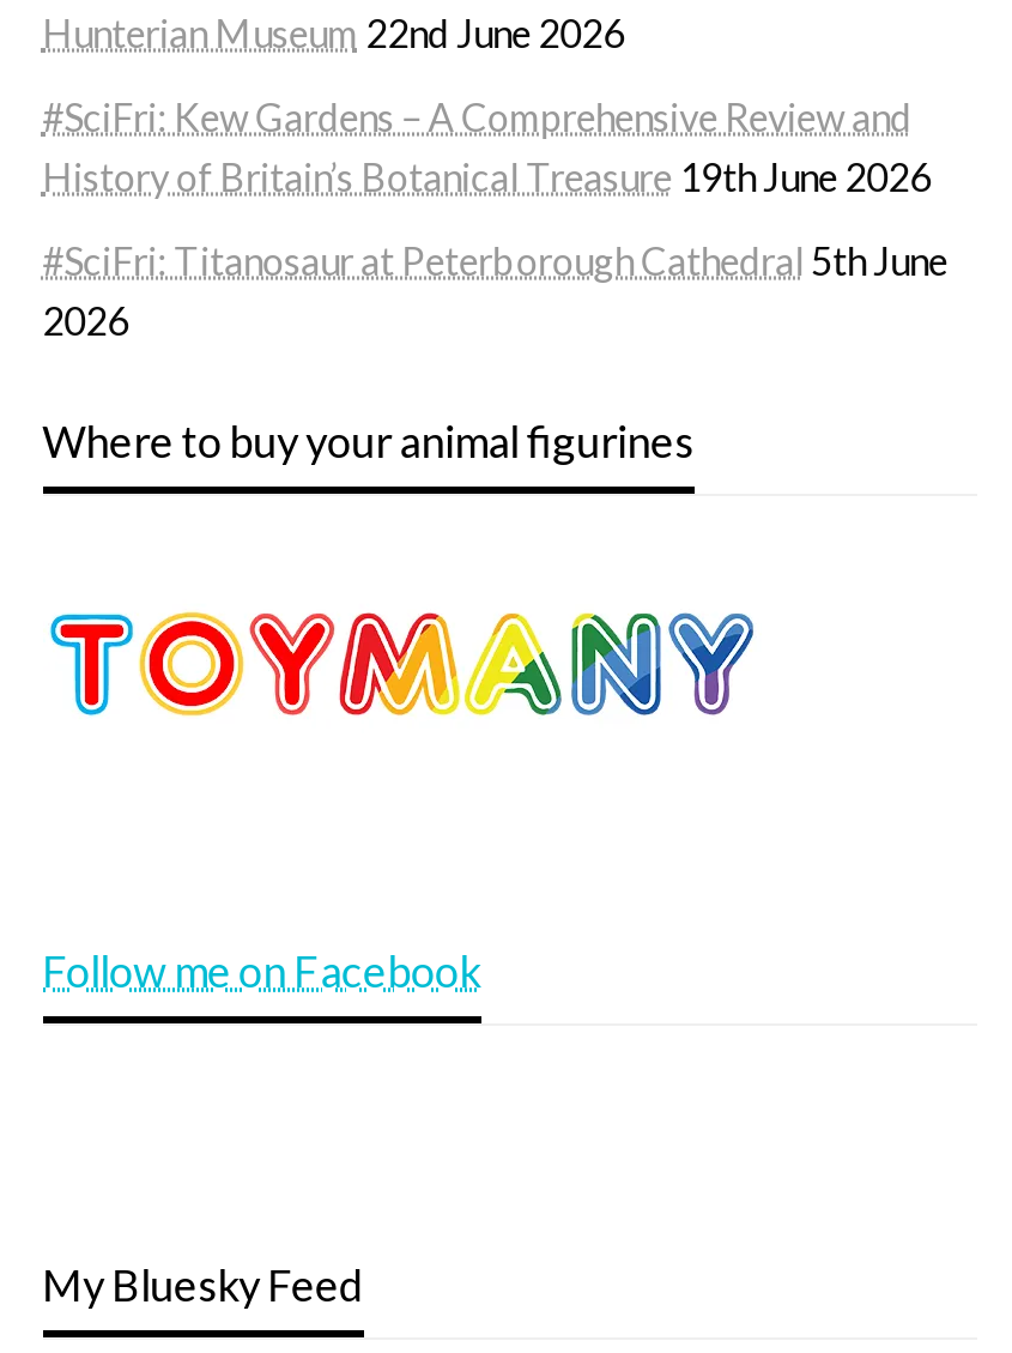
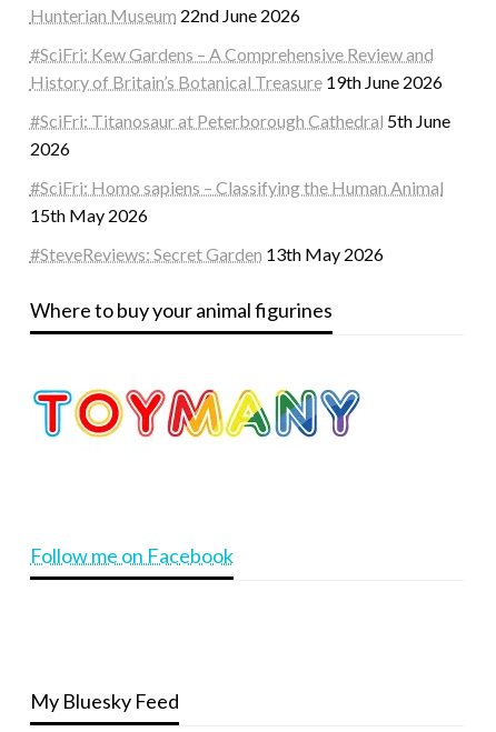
+ #SciFri: Homo sapiens – Classifying the Human Animal
+ 15th May 2026
+ #SteveReviews: Secret Garden 13th May 2026
